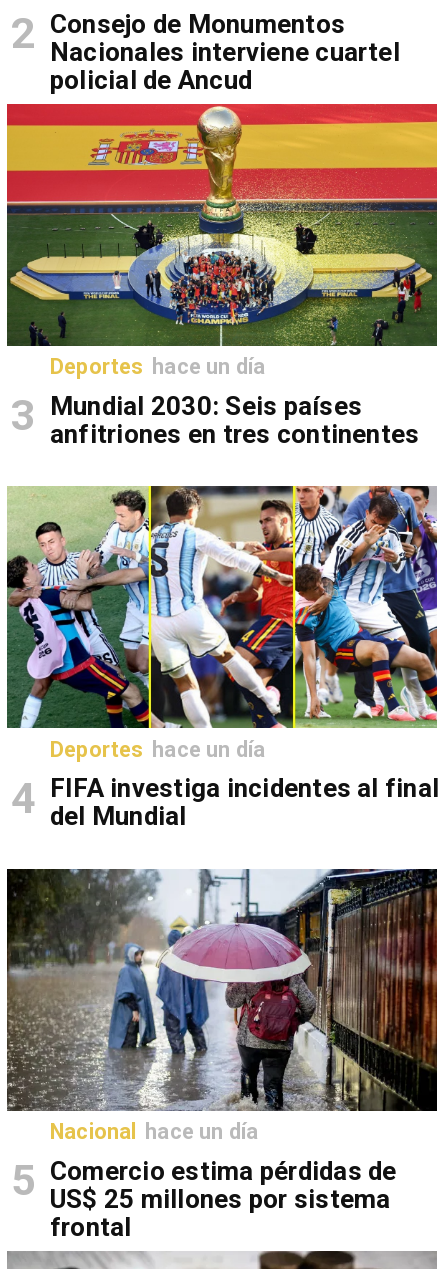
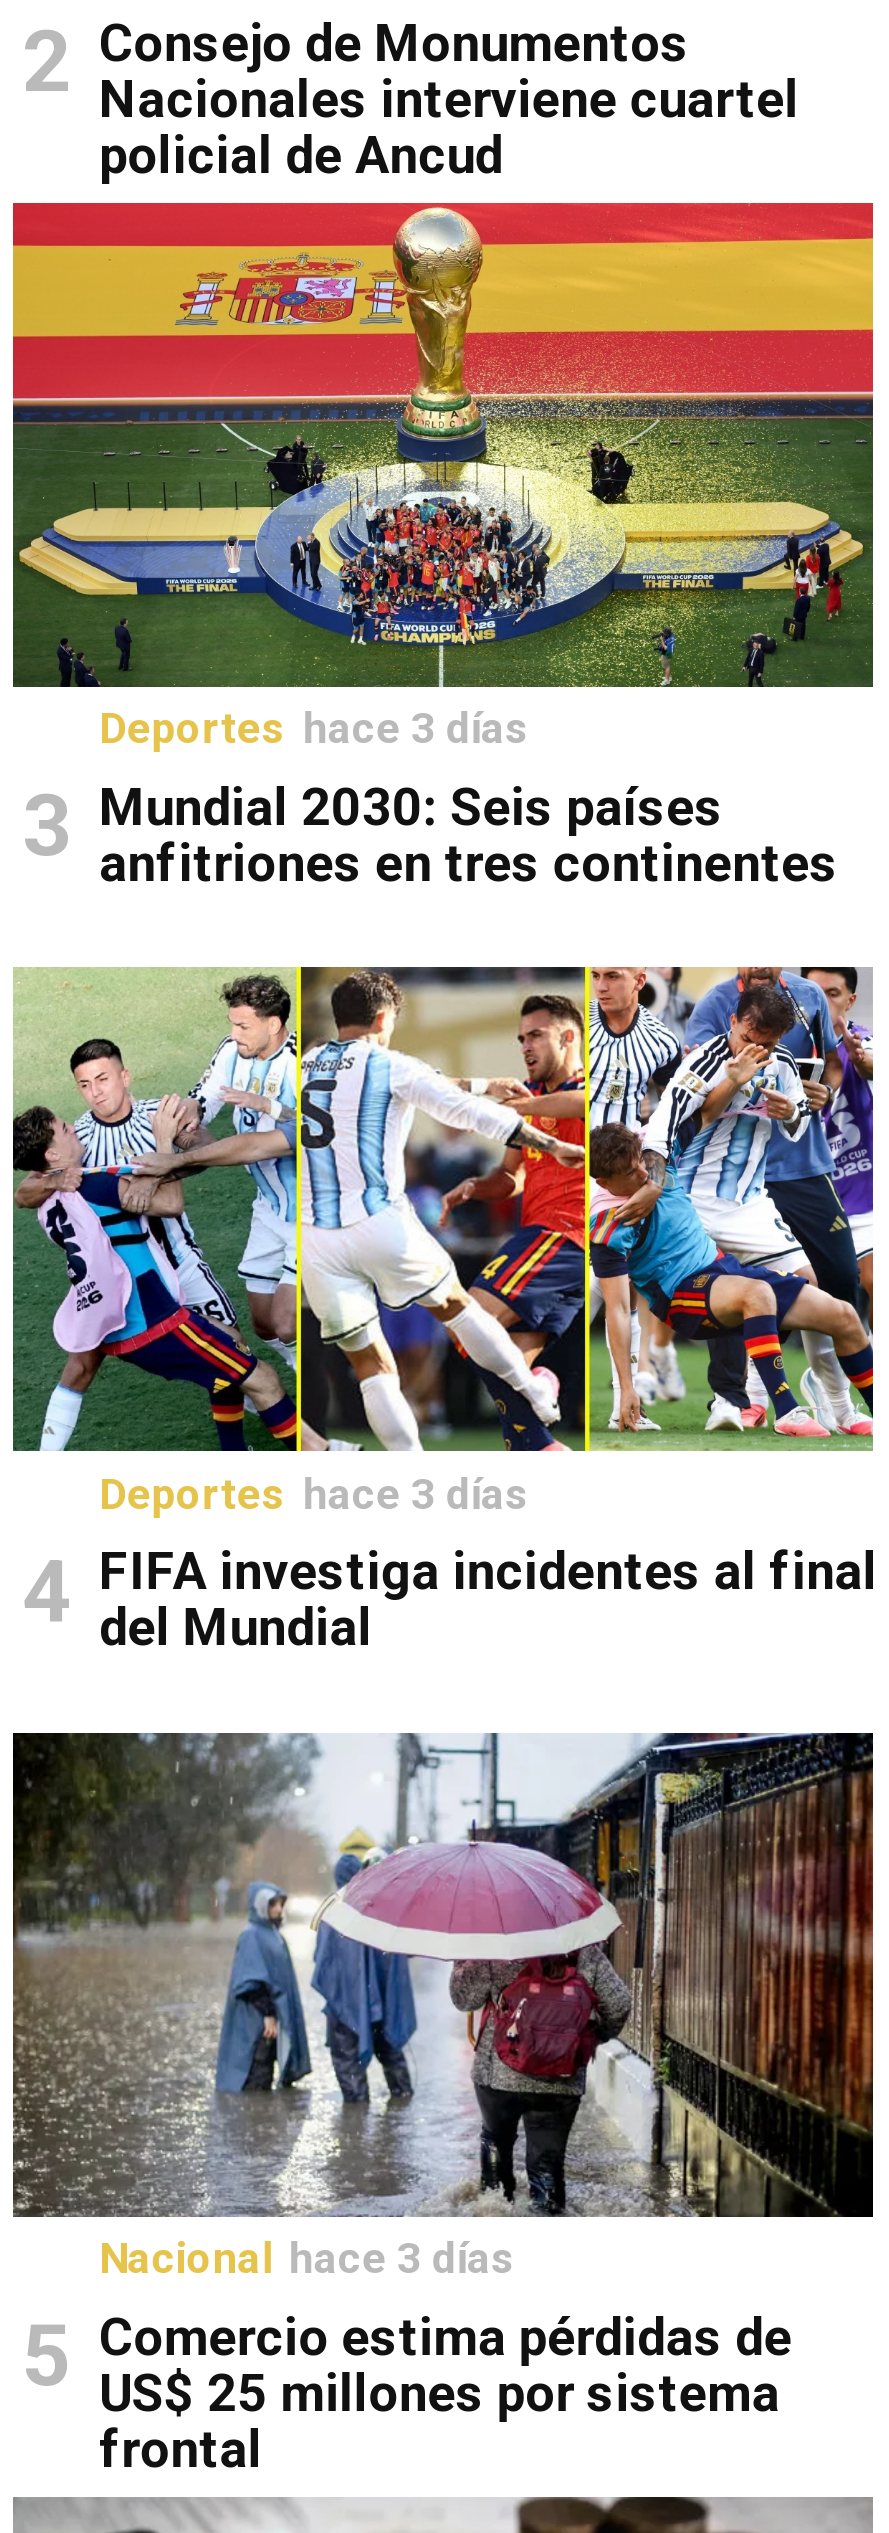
- Deportes hace un día
+ Deportes hace 3 días

- Deportes hace un día
+ Deportes hace 3 días

- Nacional hace un día
+ Nacional hace 3 días
